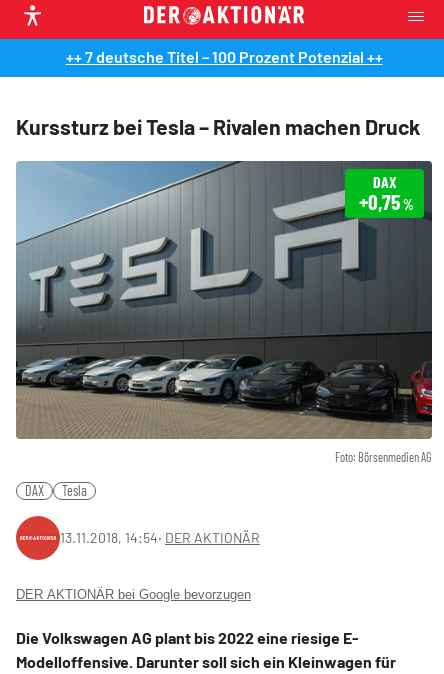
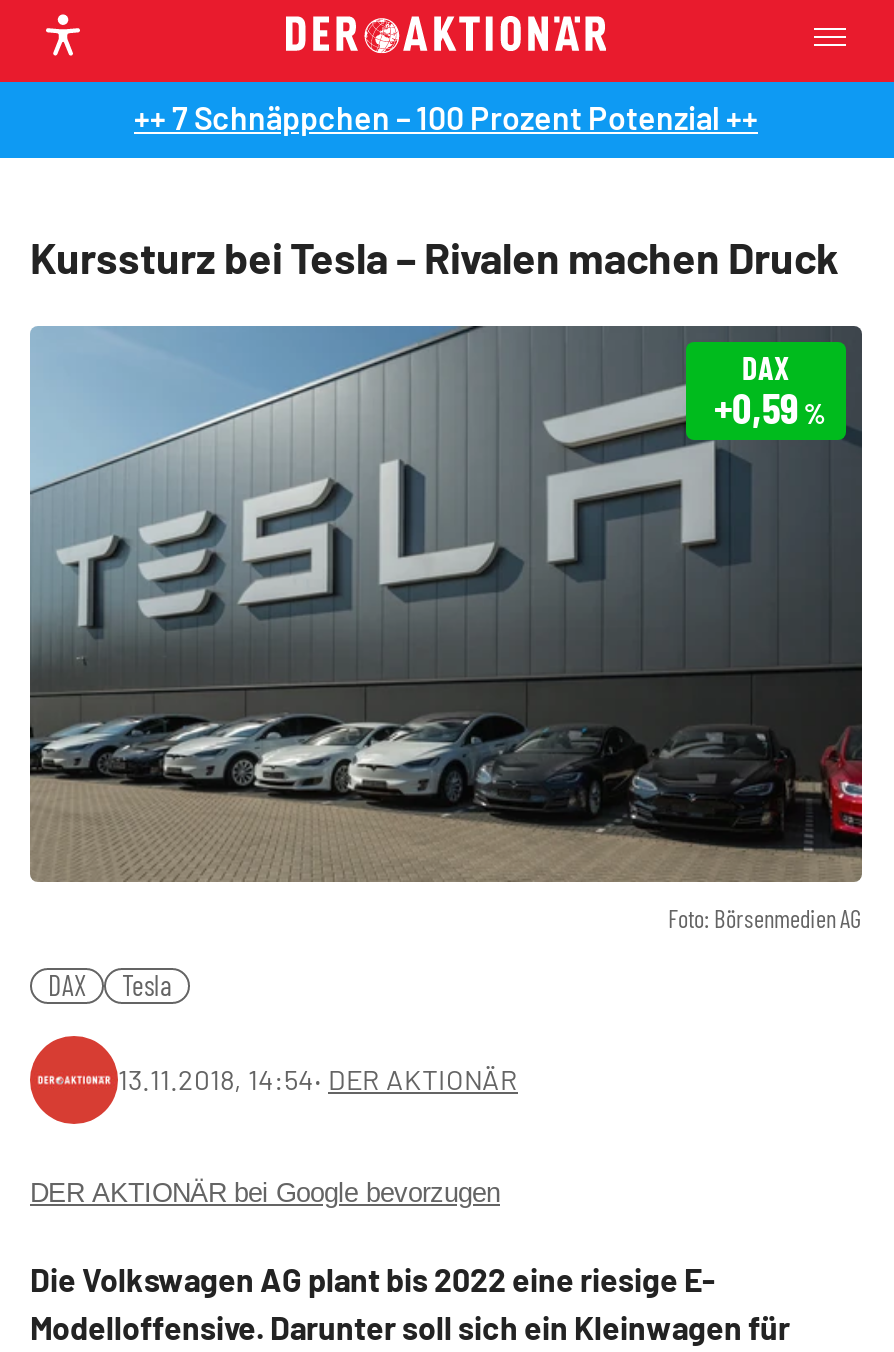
- ++ 7 deutsche Titel – 100 Prozent Potenzial ++
+ ++ 7 Schnäppchen – 100 Prozent Potenzial ++

- +0,75 %
+ +0,59 %
